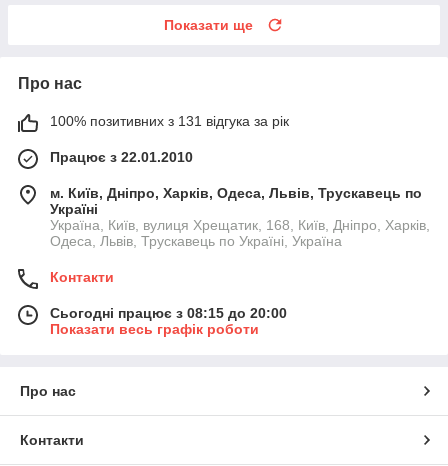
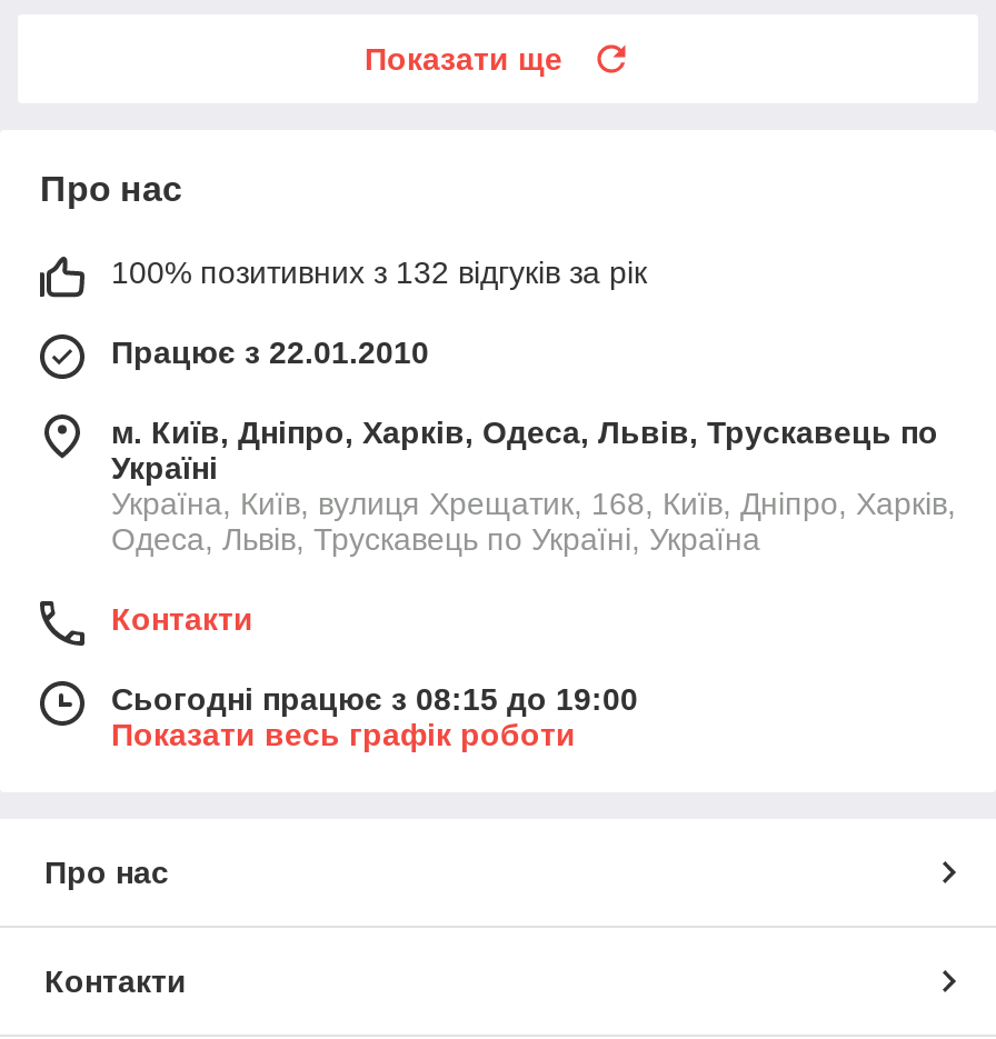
- 100% позитивних з 131 відгука за рік
+ 100% позитивних з 132 відгуків за рік

- Сьогодні працює з 08:15 до 20:00
+ Сьогодні працює з 08:15 до 19:00
